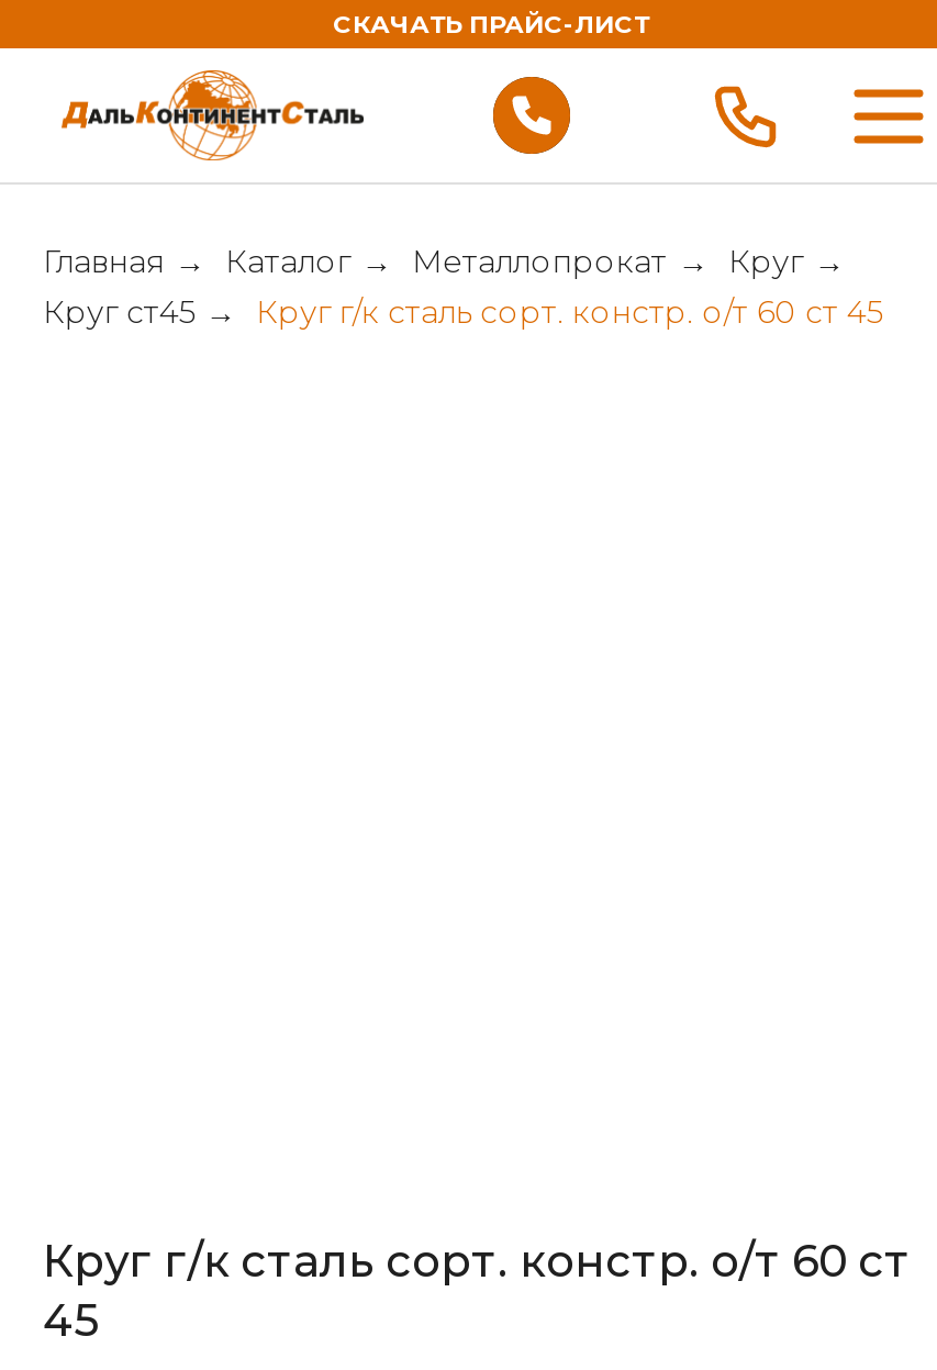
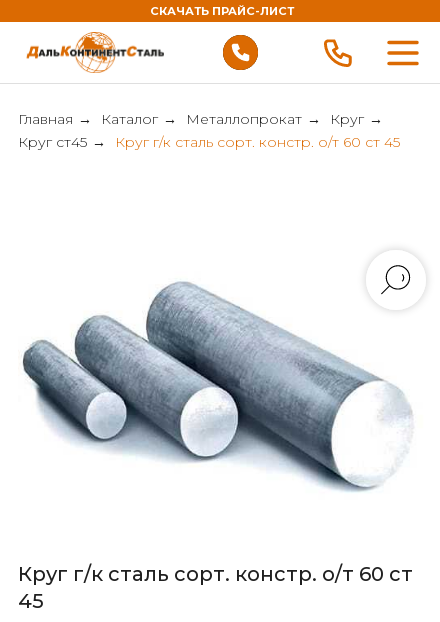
+ [image]
